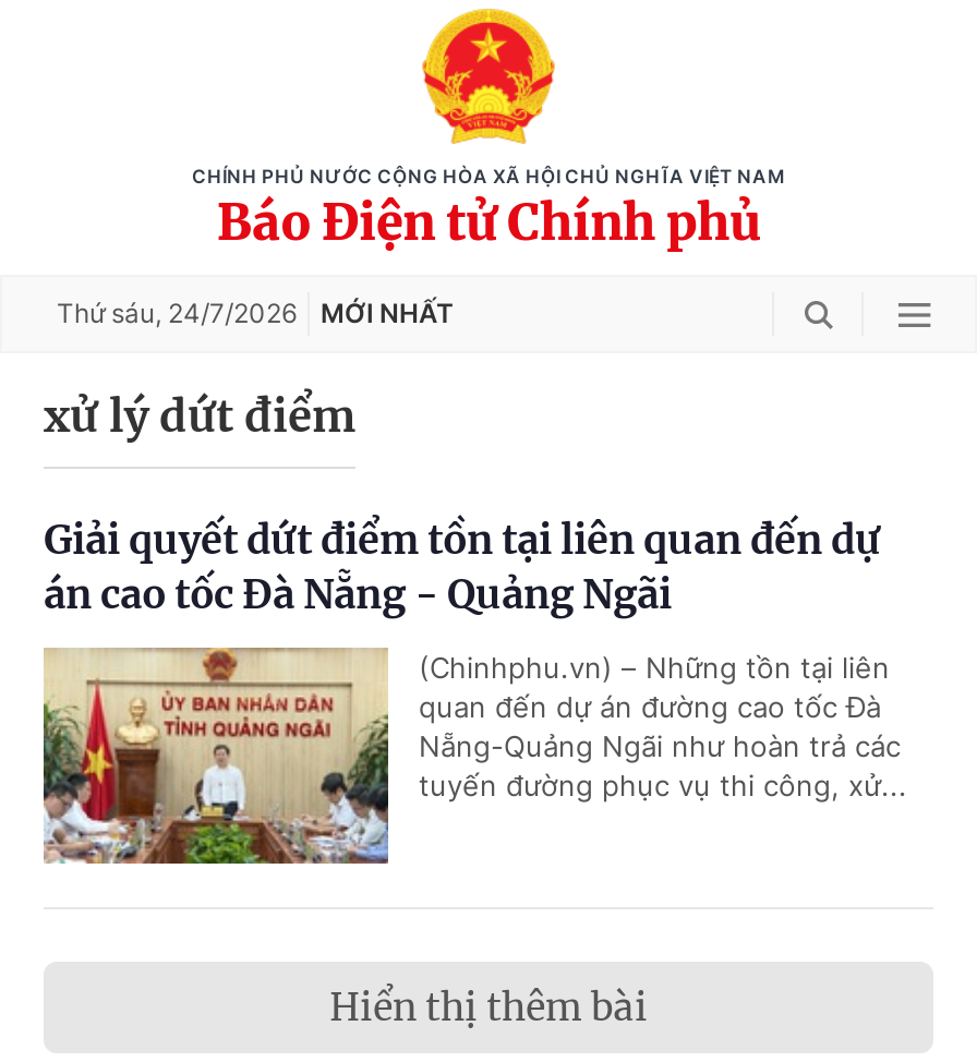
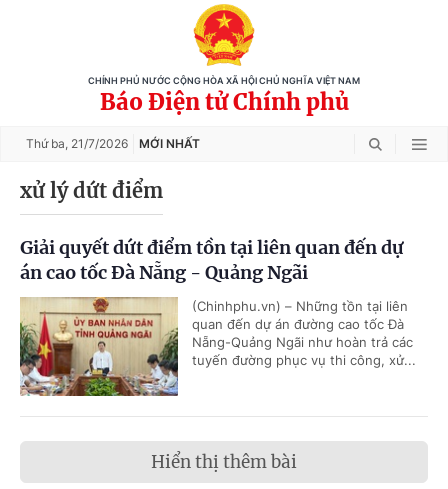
- Thứ sáu, 24/7/2026 MỚI NHẤT
+ Thứ ba, 21/7/2026 MỚI NHẤT
